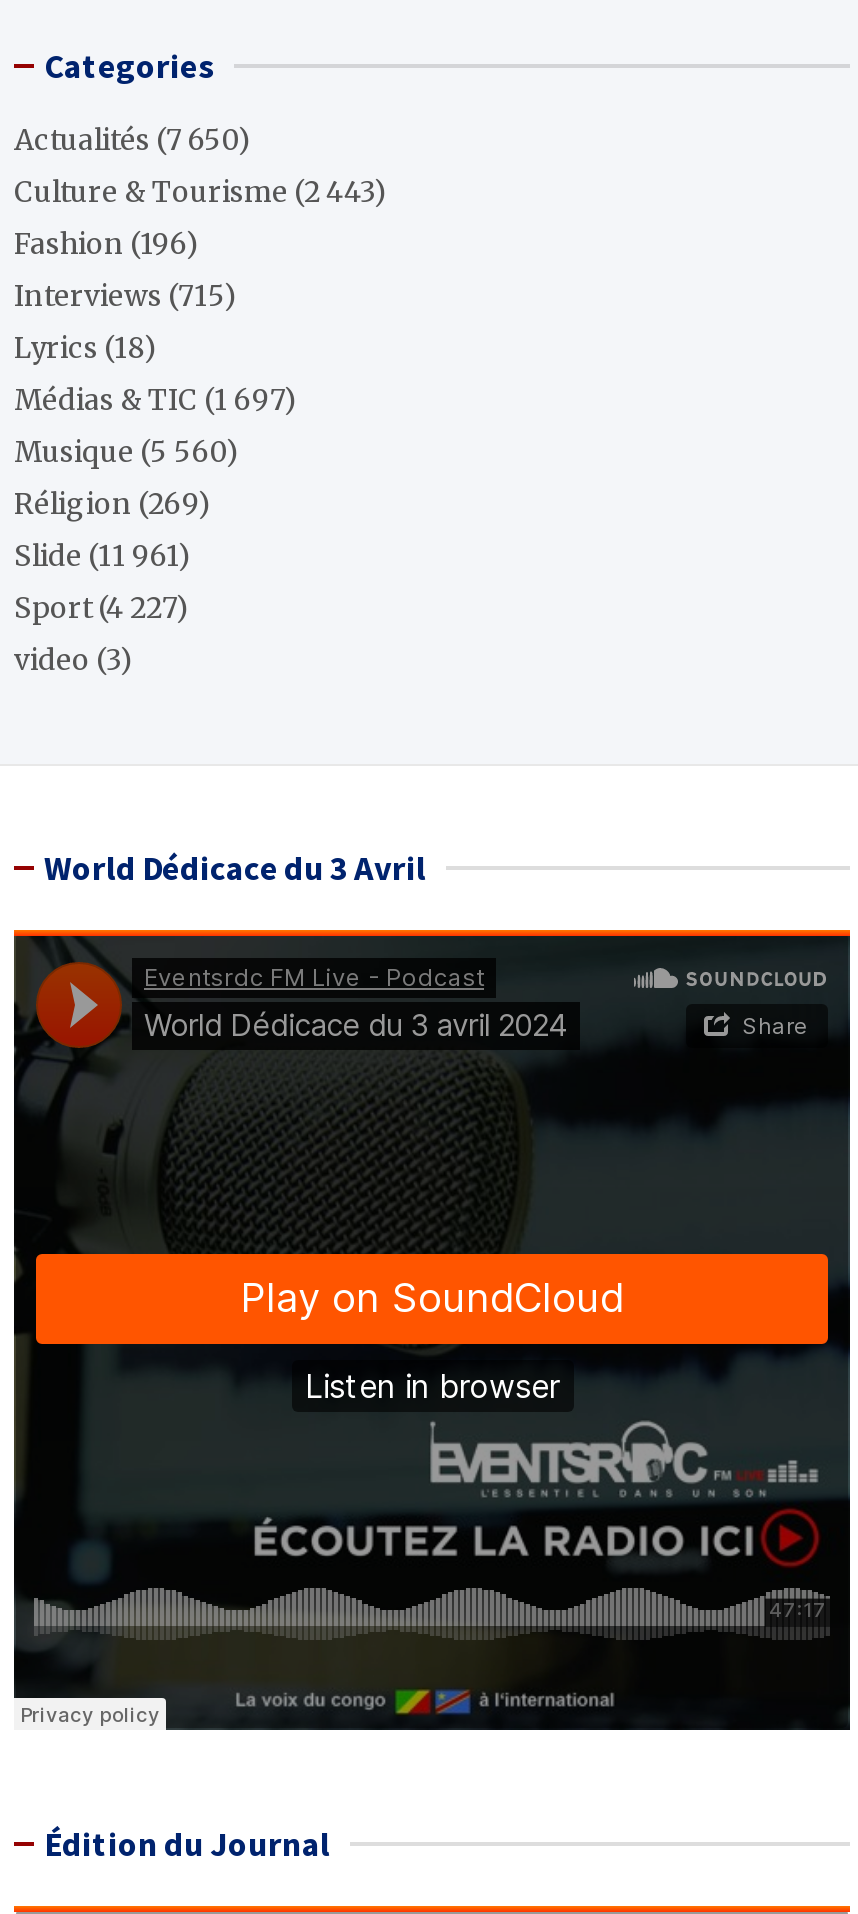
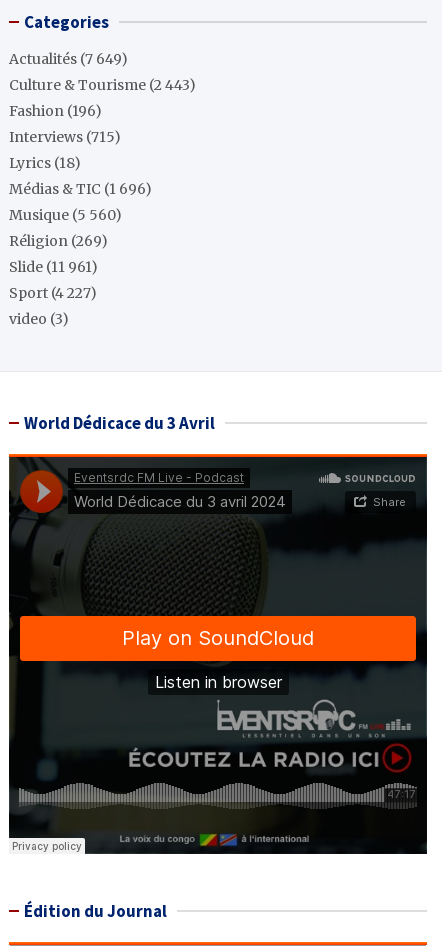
- Actualités (7 650)
+ Actualités (7 649)

- Médias & TIC (1 697)
+ Médias & TIC (1 696)
